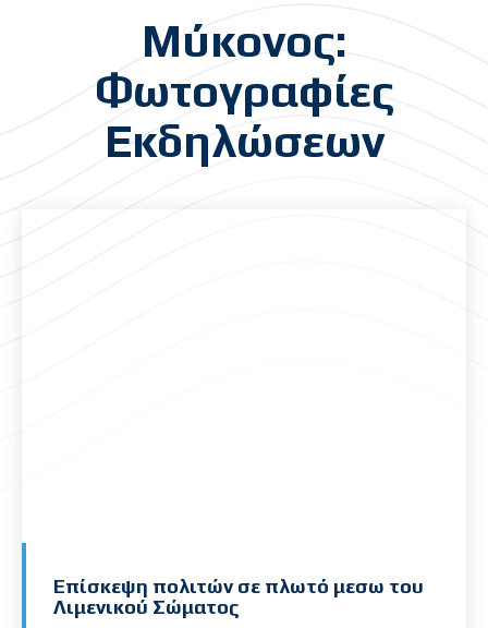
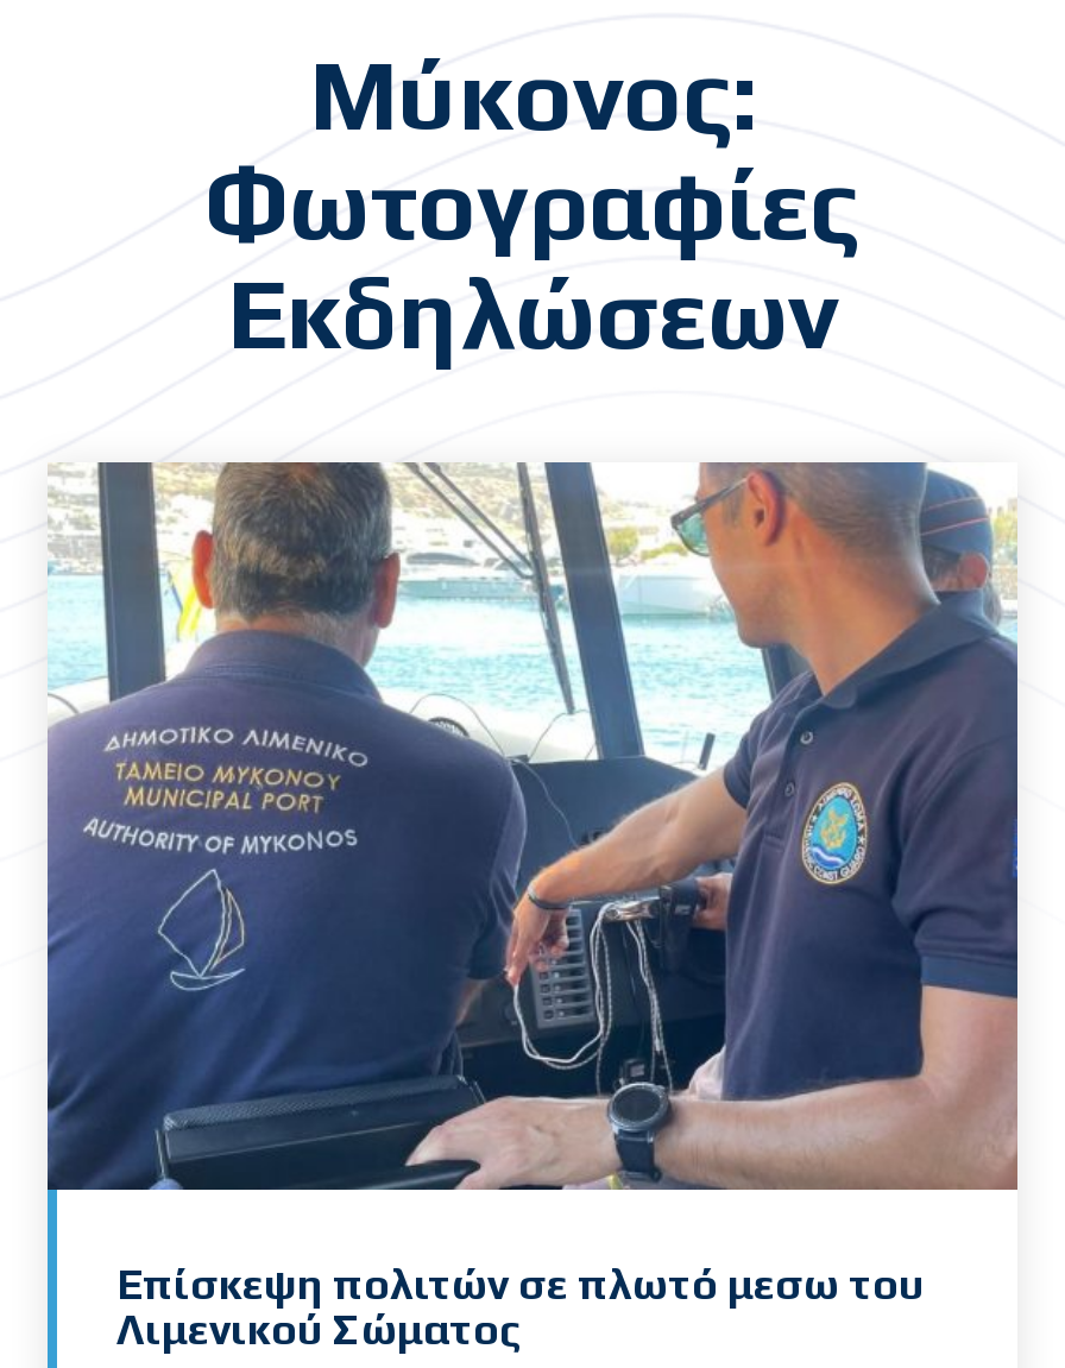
+ [image]
